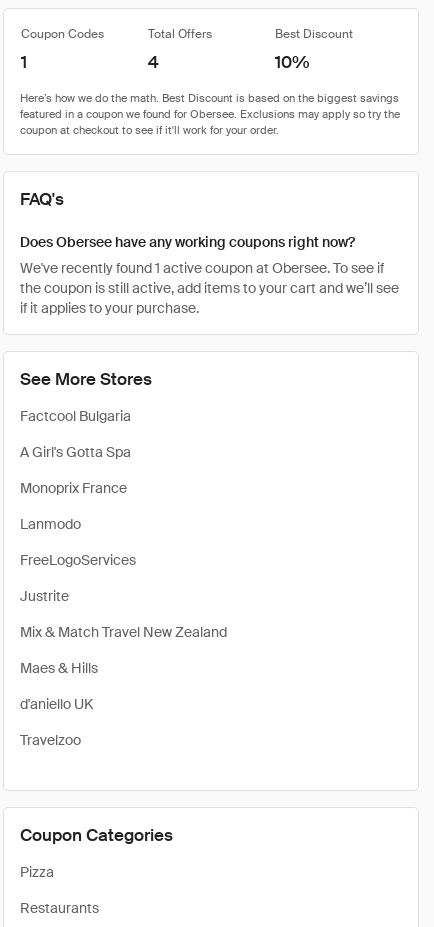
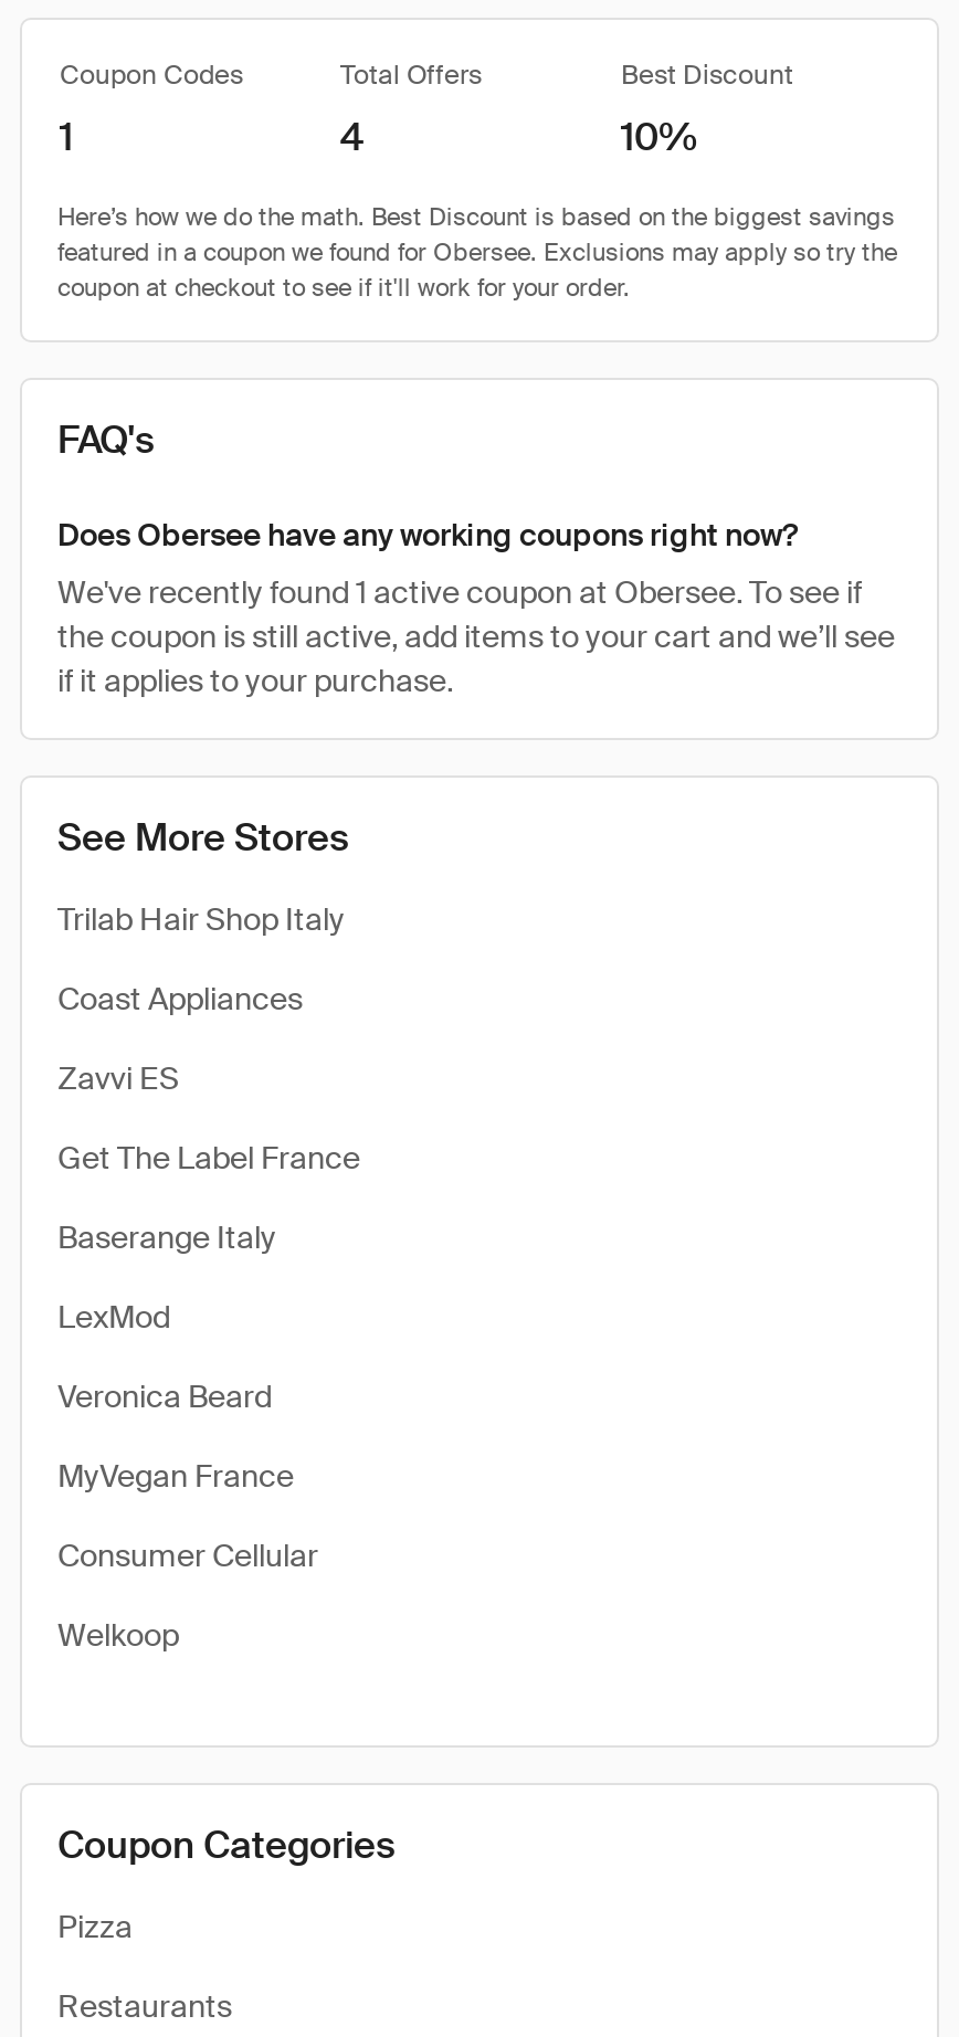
- Factcool Bulgaria
+ Trilab Hair Shop Italy

- A Girl's Gotta Spa
+ Coast Appliances

- Monoprix France
+ Zavvi ES

- Lanmodo
+ Get The Label France

- FreeLogoServices
+ Baserange Italy

- Justrite
+ LexMod

- Mix & Match Travel New Zealand
+ Veronica Beard

- Maes & Hills
+ MyVegan France

- d'aniello UK
+ Consumer Cellular

- Travelzoo
+ Welkoop
